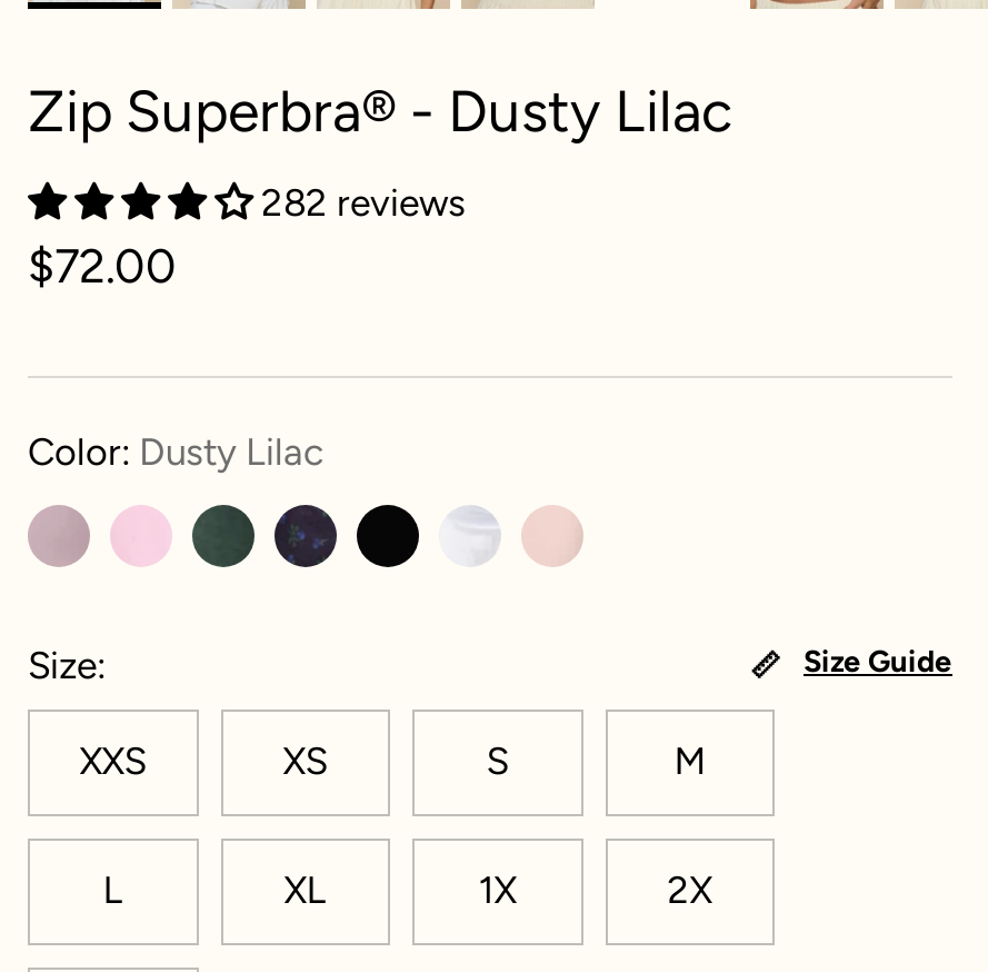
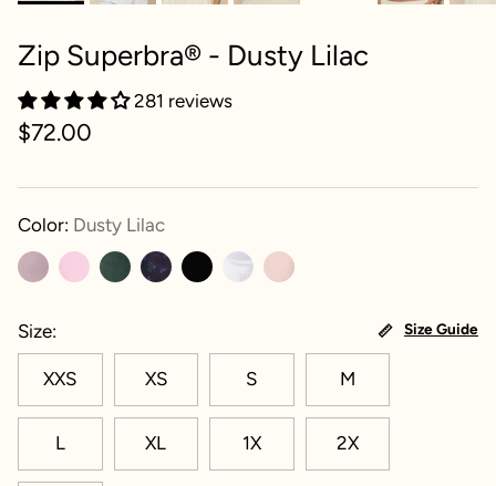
- 282 reviews
+ 281 reviews
